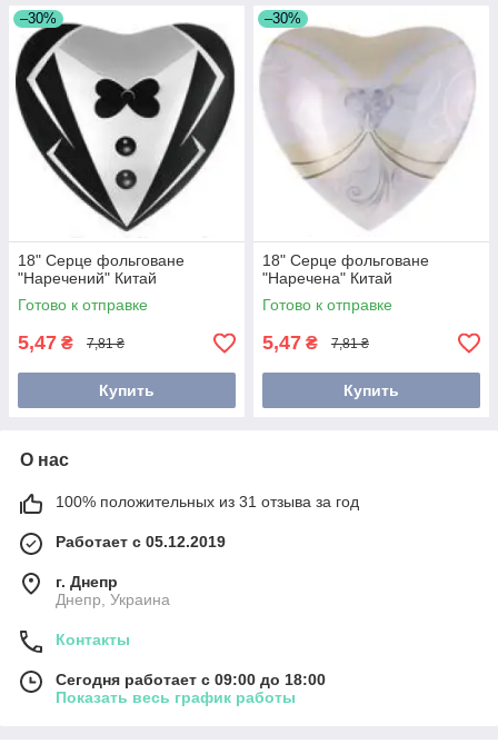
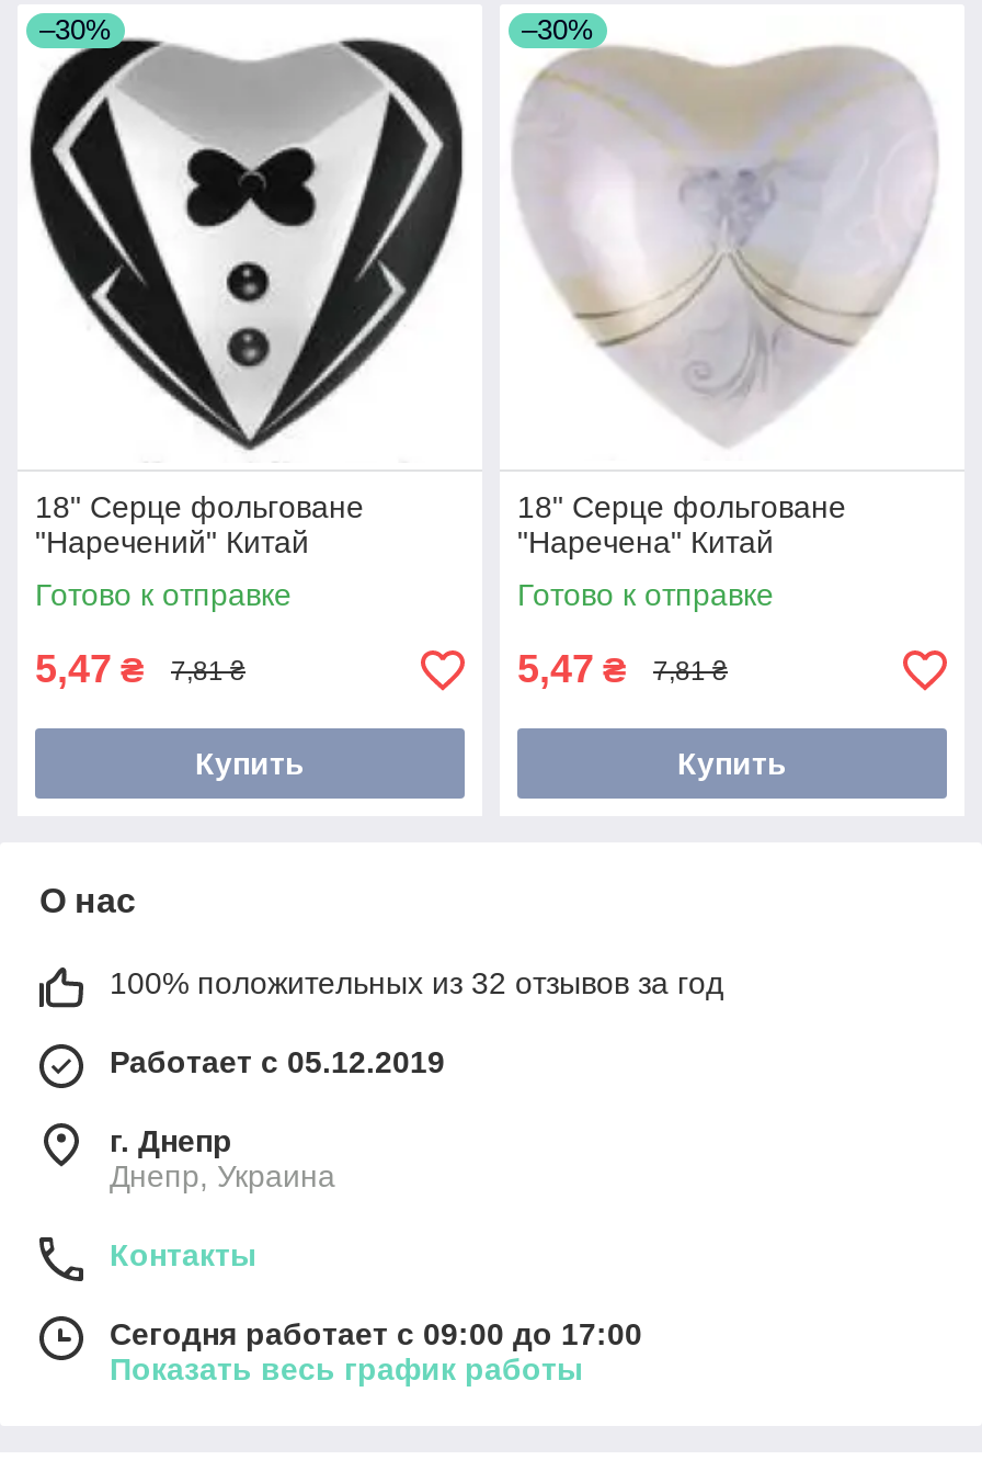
- 100% положительных из 31 отзыва за год
+ 100% положительных из 32 отзывов за год

- Сегодня работает с 09:00 до 18:00
+ Сегодня работает с 09:00 до 17:00
